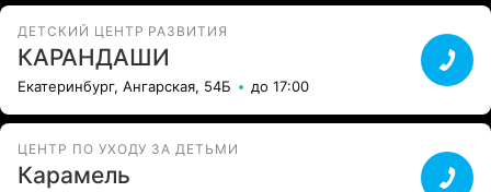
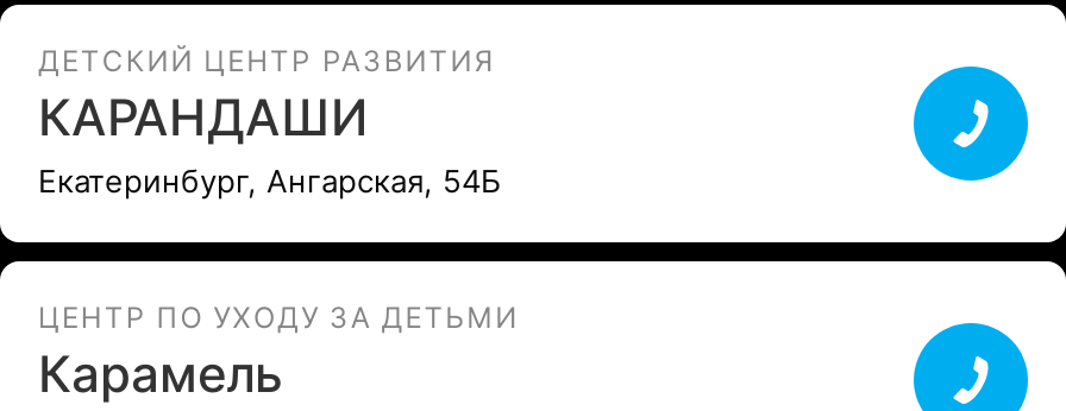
- до 17:00
